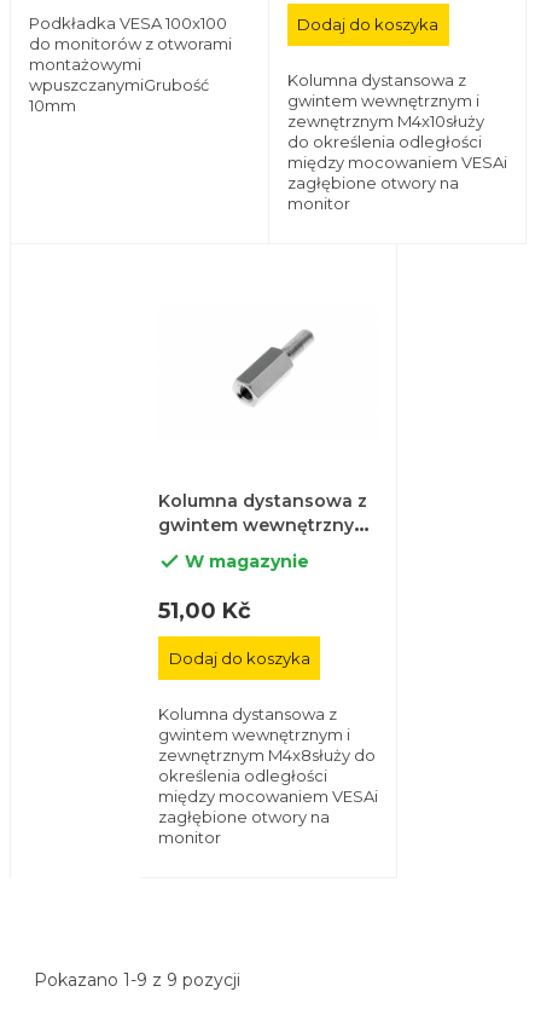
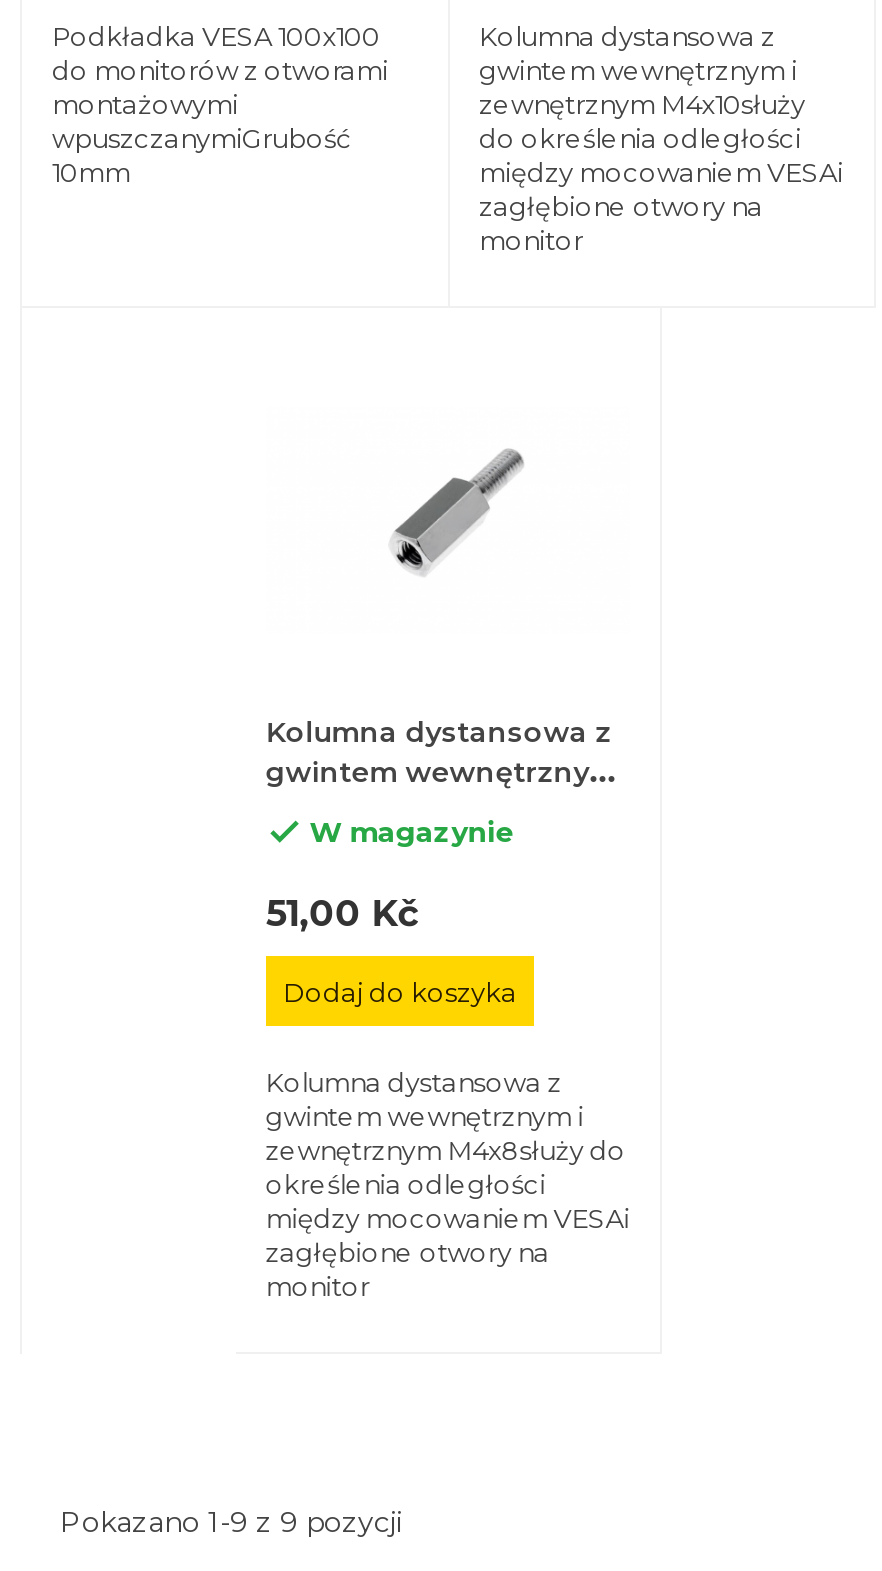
- Dodaj do koszyka
